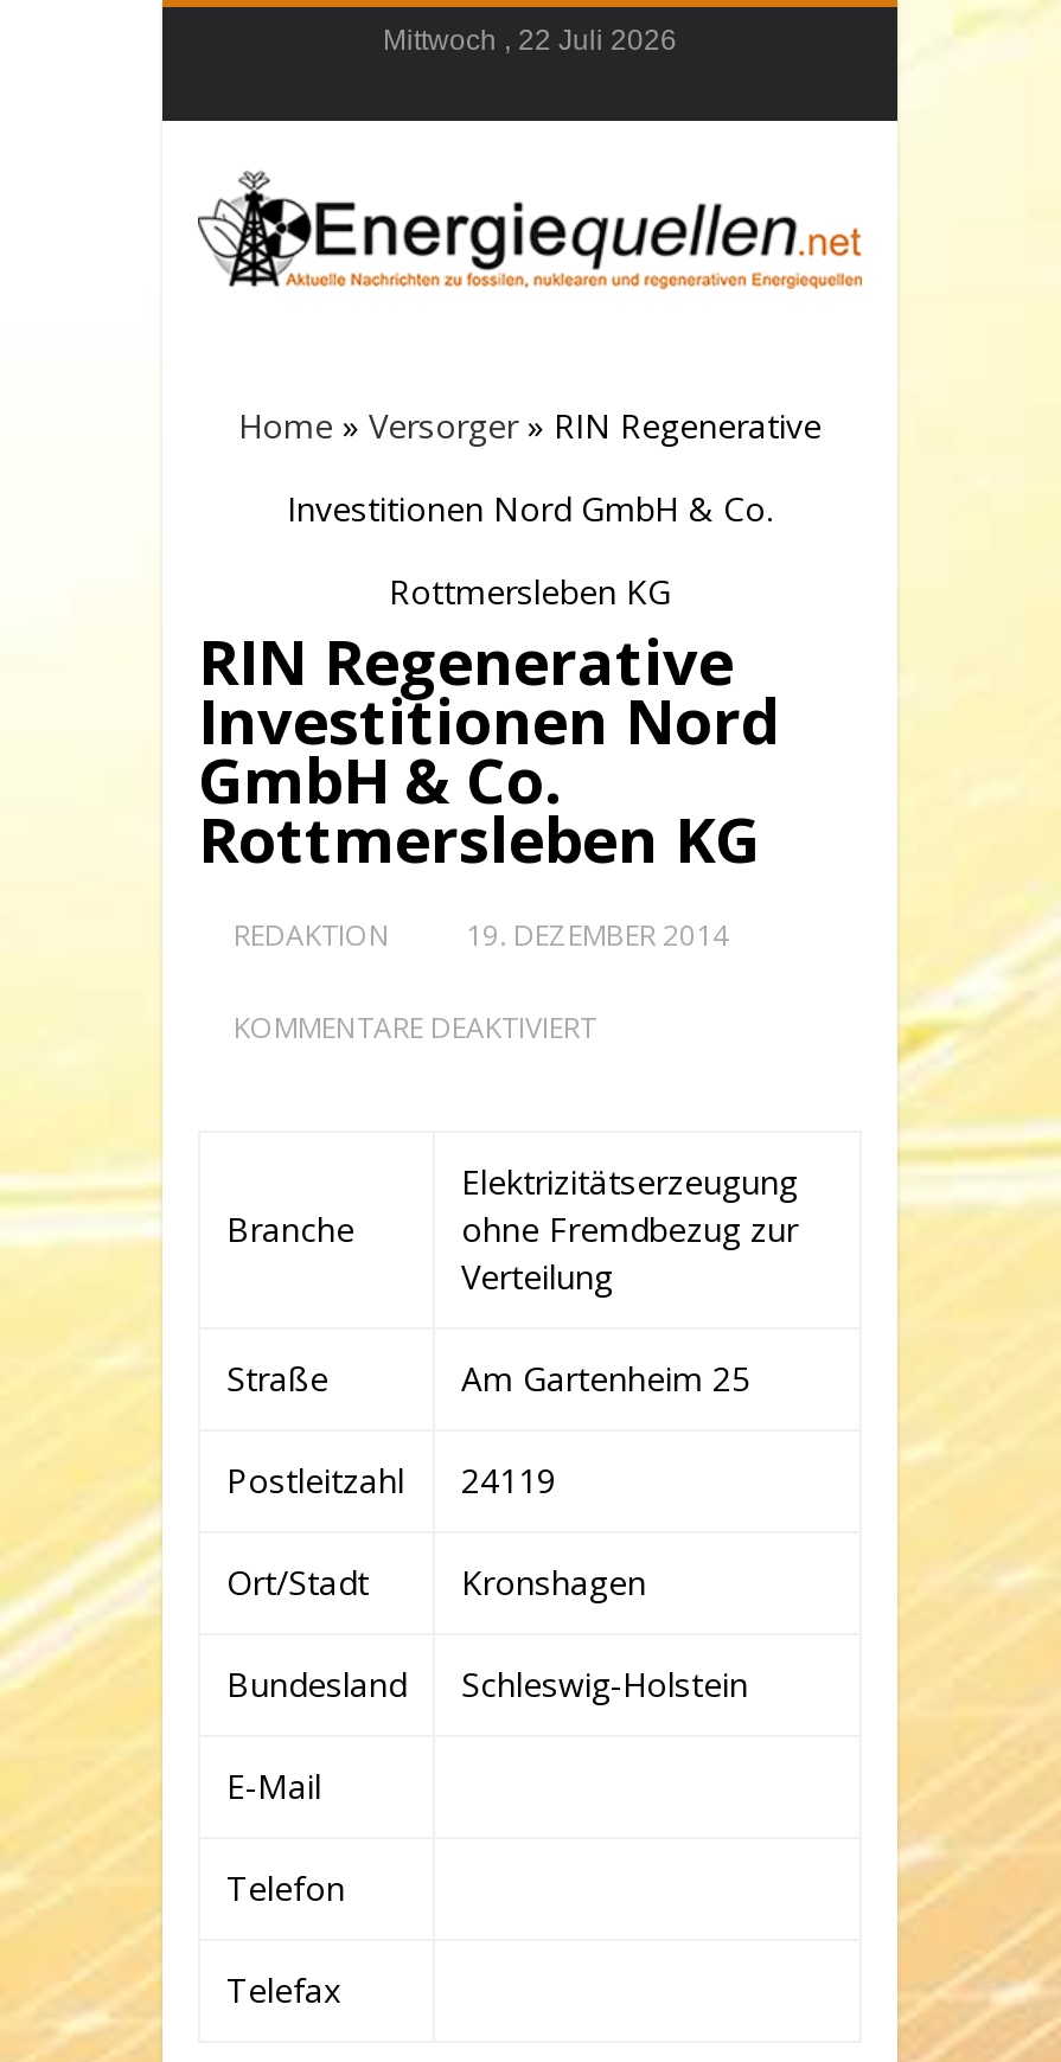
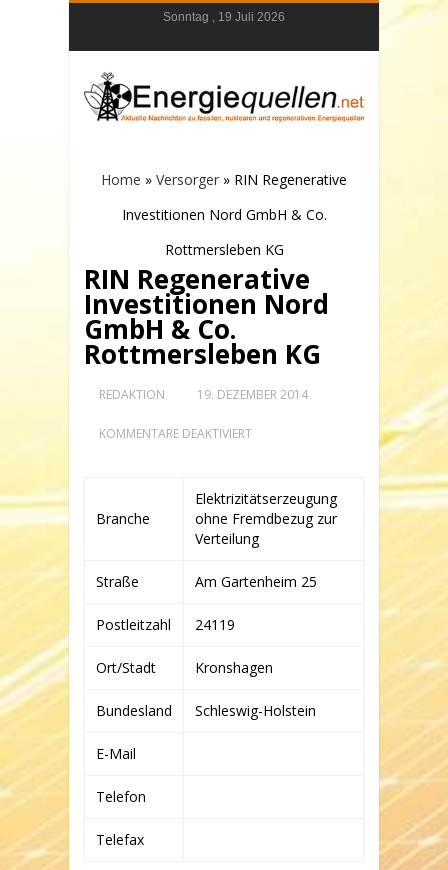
- Mittwoch , 22 Juli 2026
+ Sonntag , 19 Juli 2026
